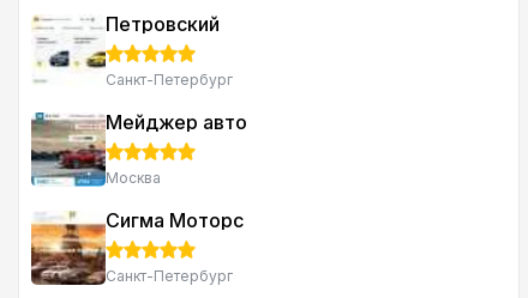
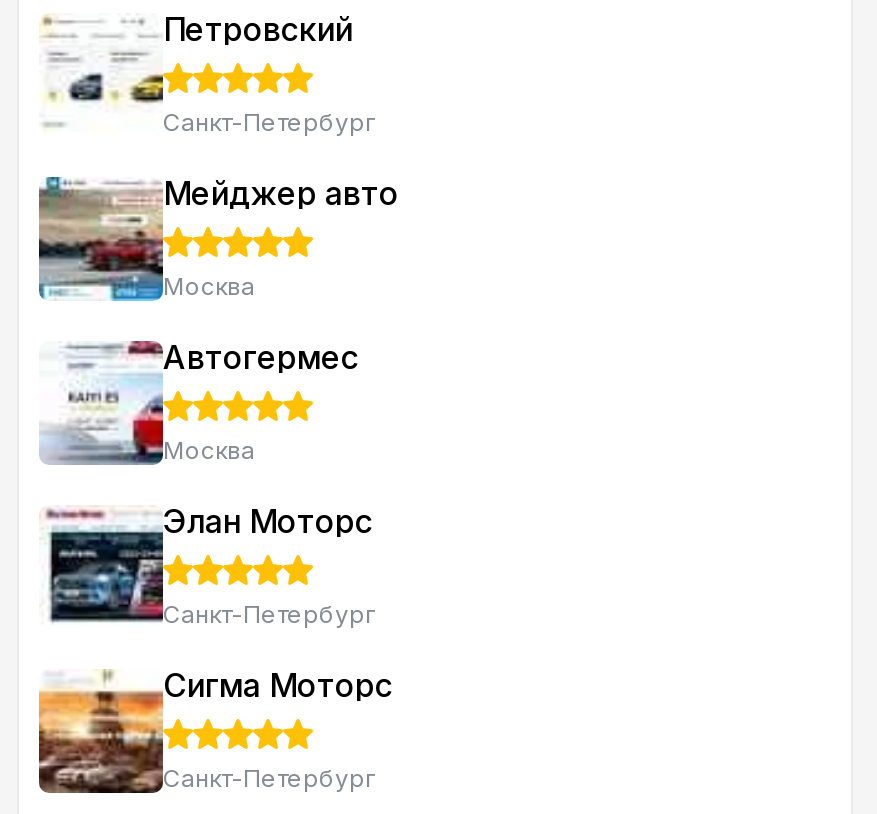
+ [image]
+ Автогермес
+ Москва
+ Элан Моторс
+ Санкт-Петербург

+ [image]
